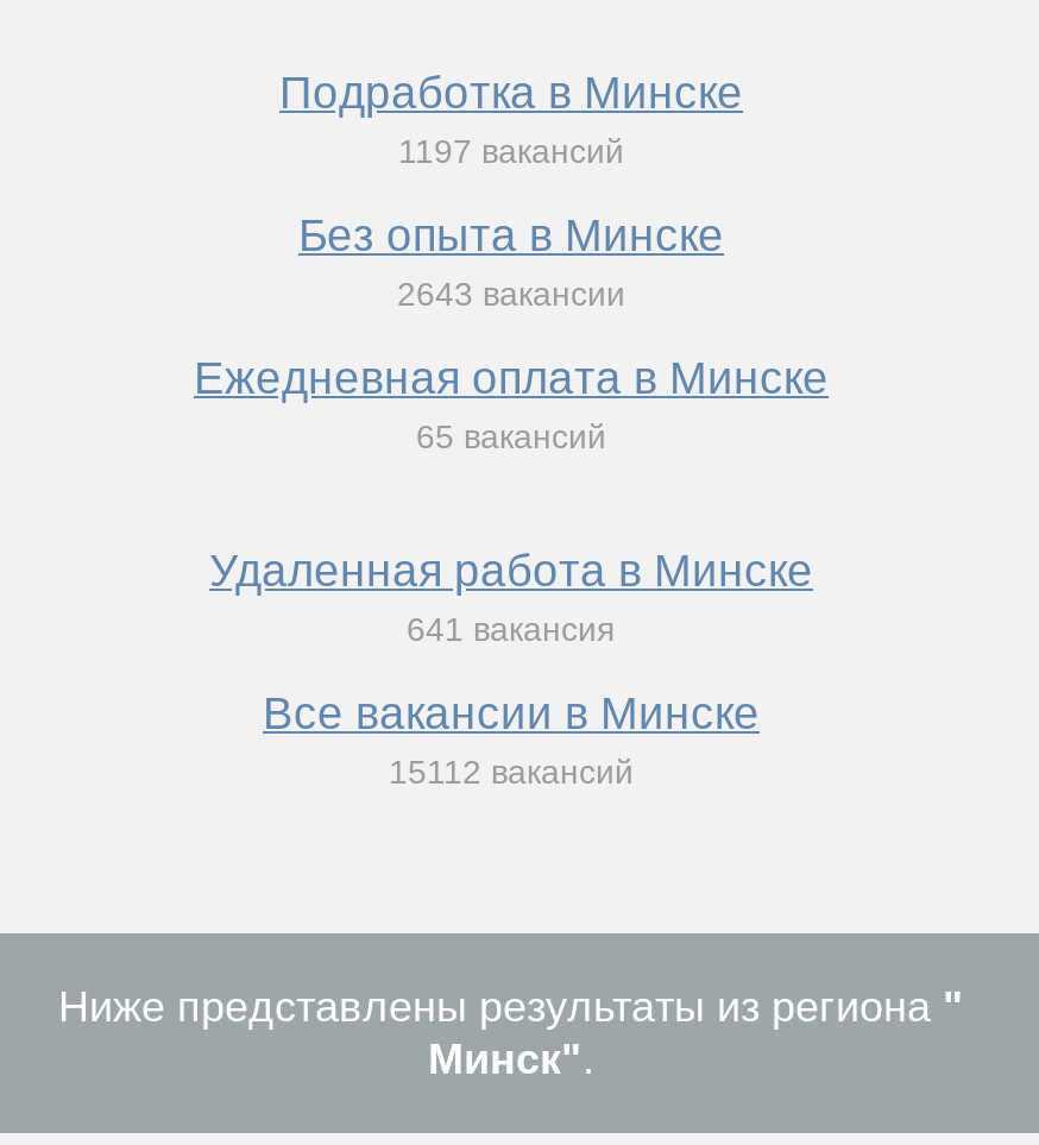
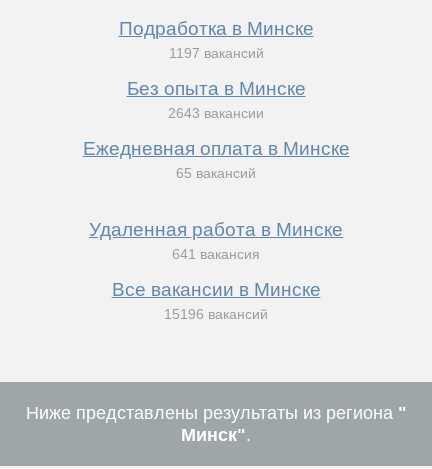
- 15112 вакансий
+ 15196 вакансий
